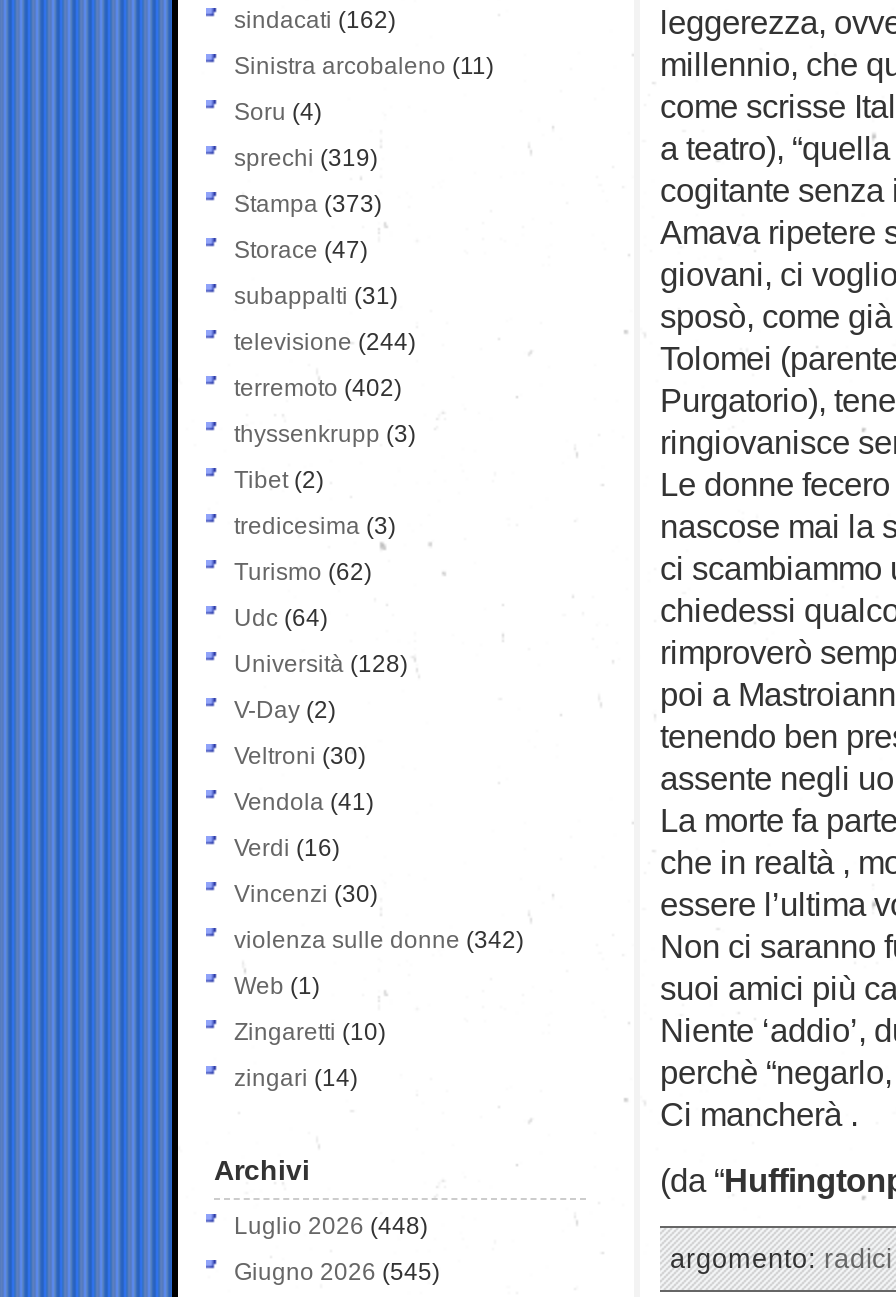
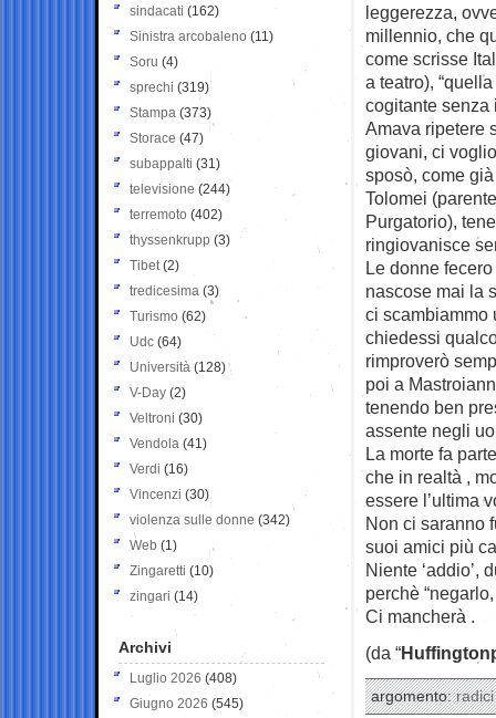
- Luglio 2026 (448)
+ Luglio 2026 (408)
